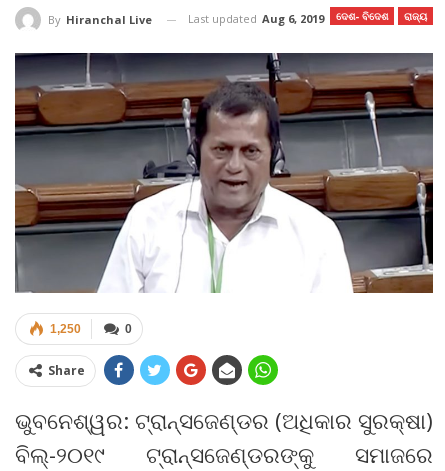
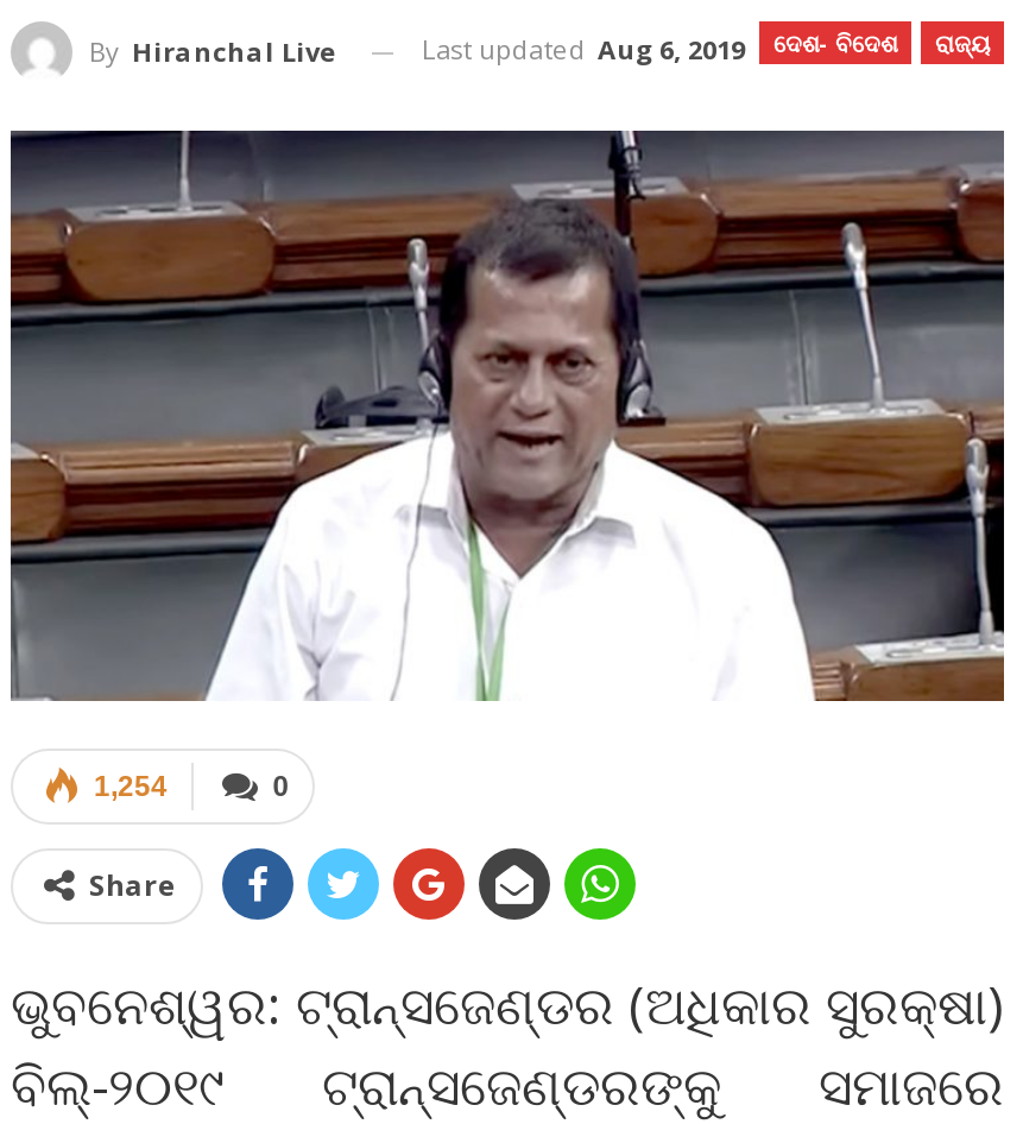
- 1,250
+ 1,254
